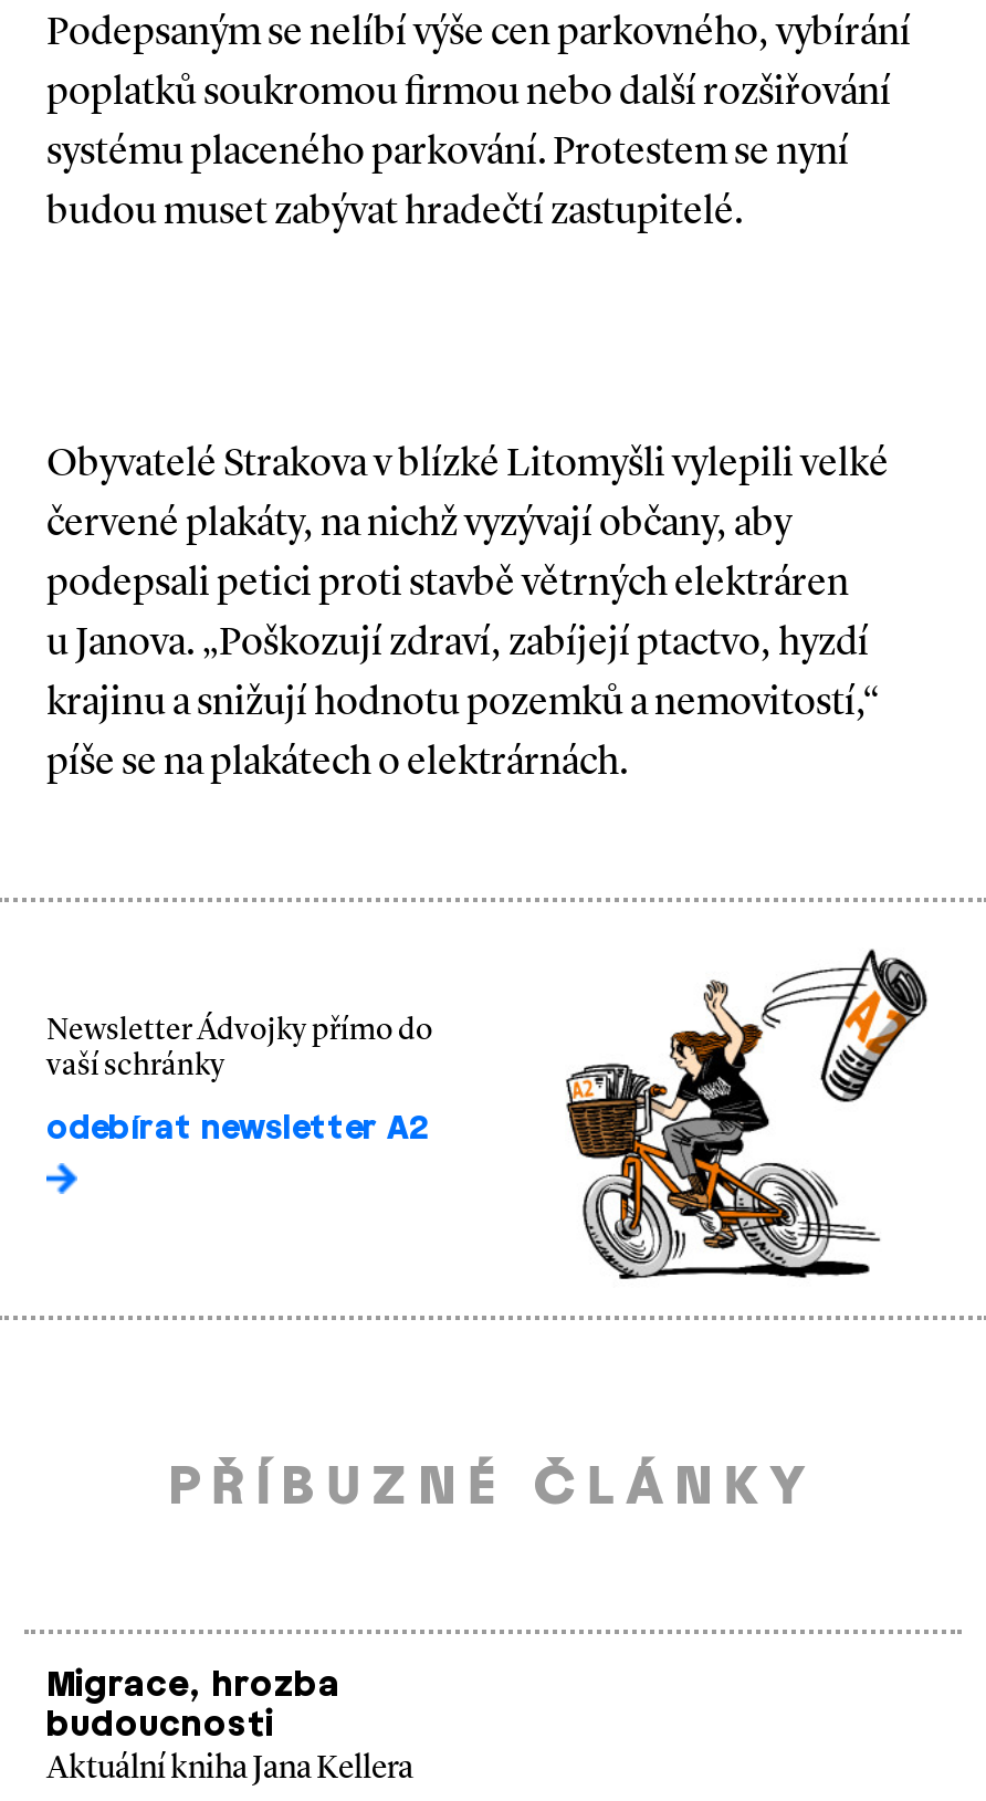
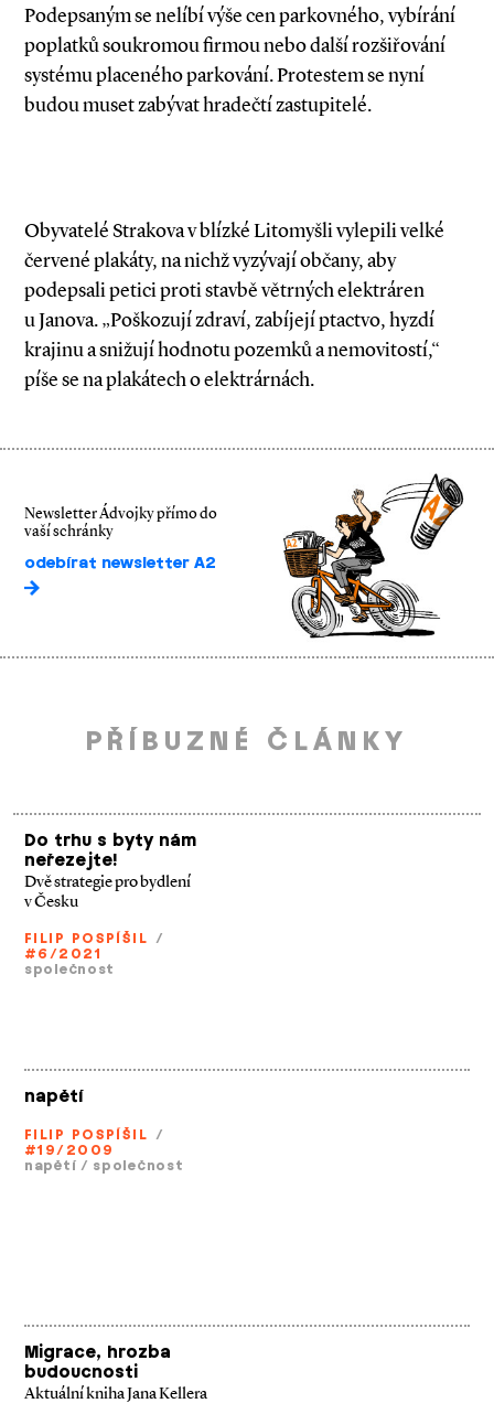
+ Do trhu s byty nám
+ neřezejte!
+ Dvě strategie pro bydlení
+ v Česku
+ FILIP POSPÍŠIL /
+ #6/2021
+ společnost

+ napětí
+ FILIP POSPÍŠIL /
+ #19/2009
+ napětí / společnost
